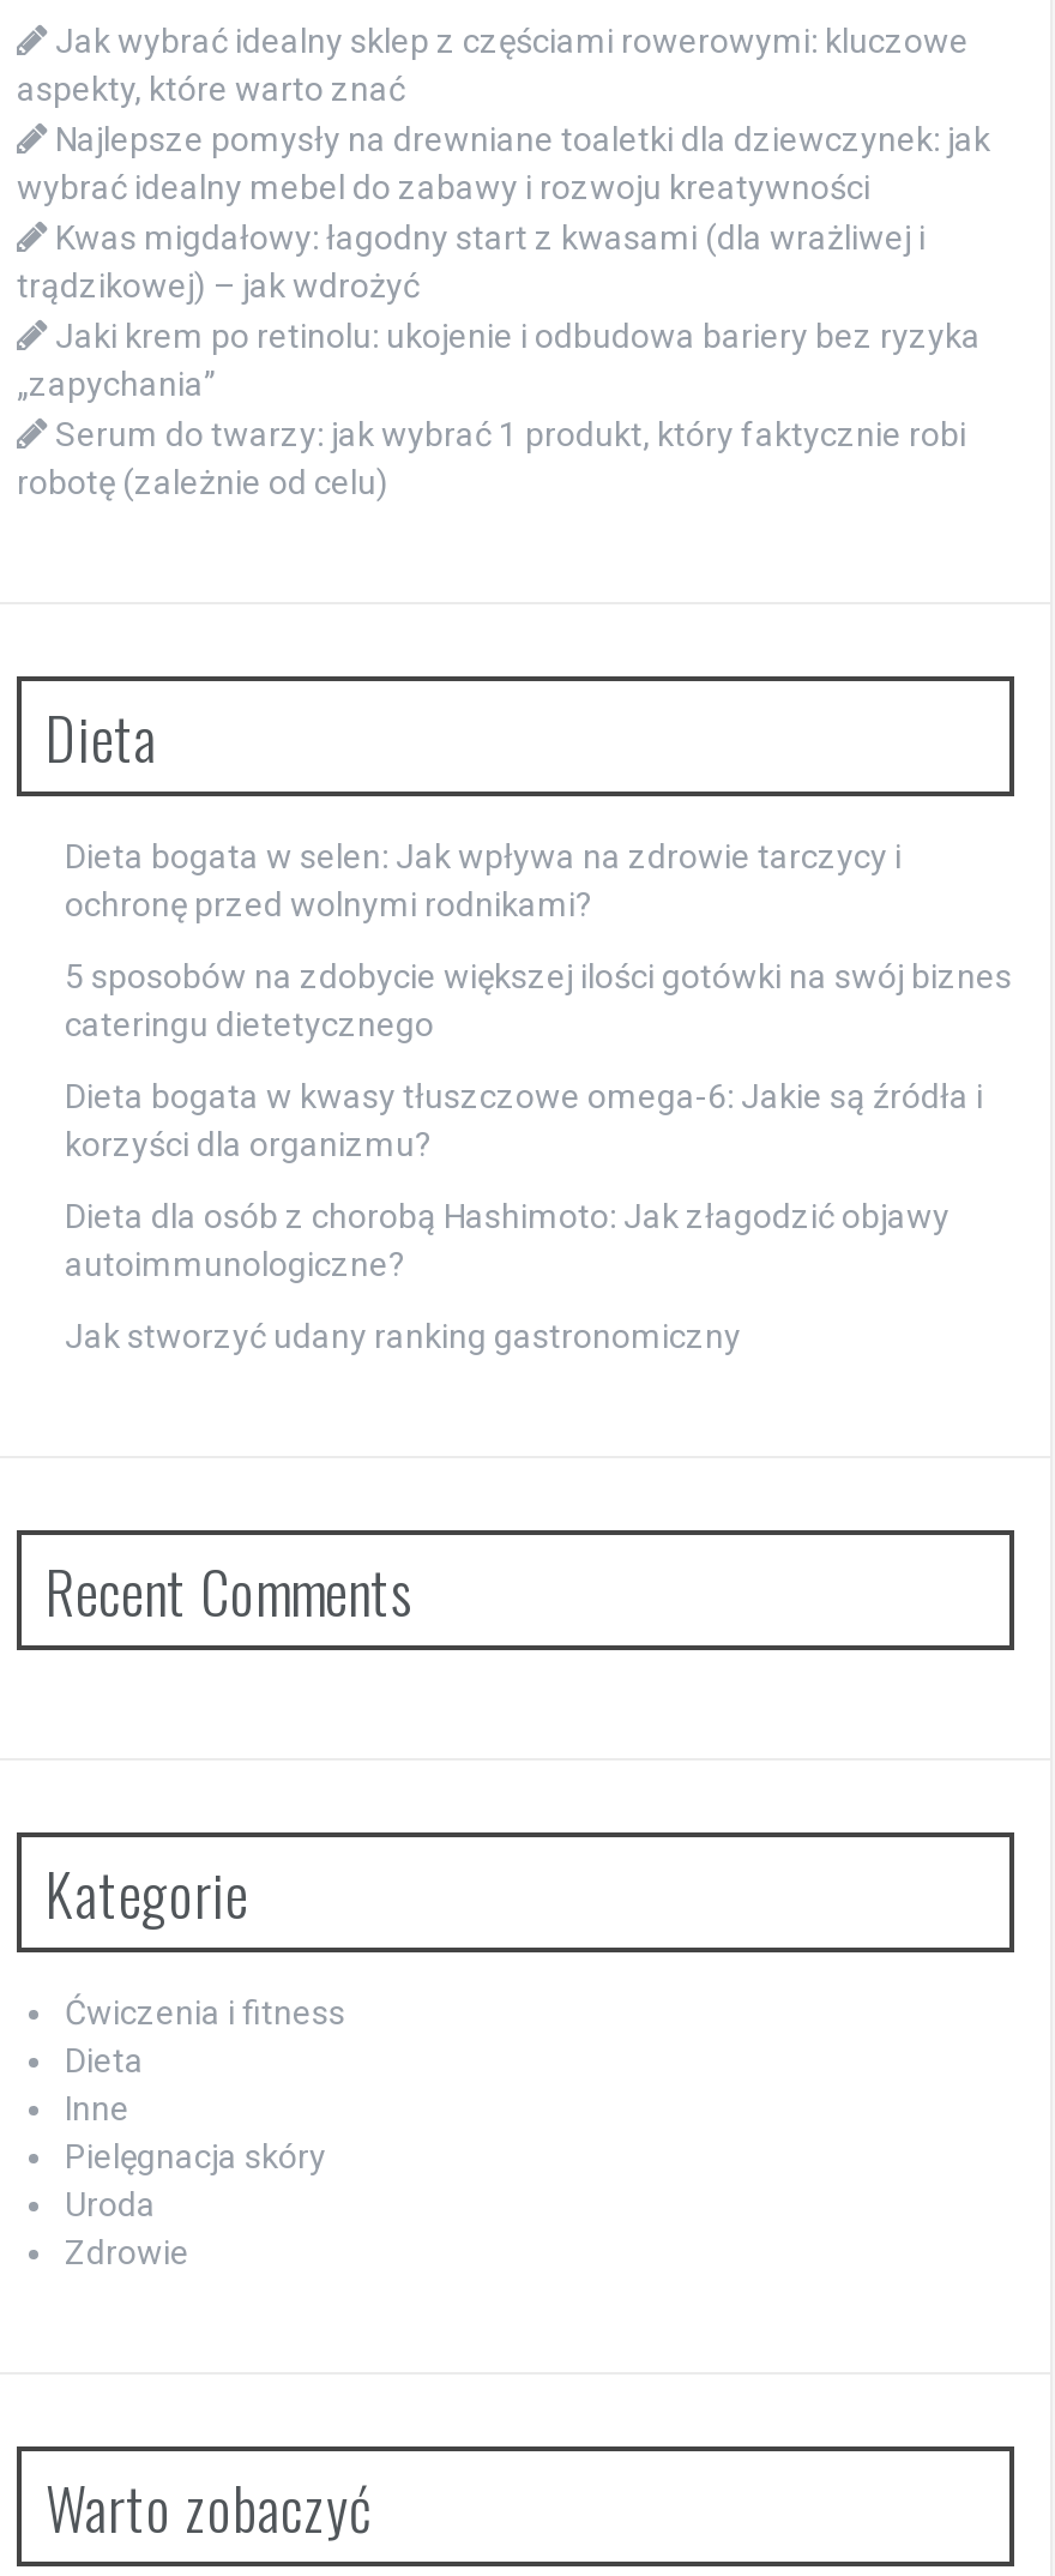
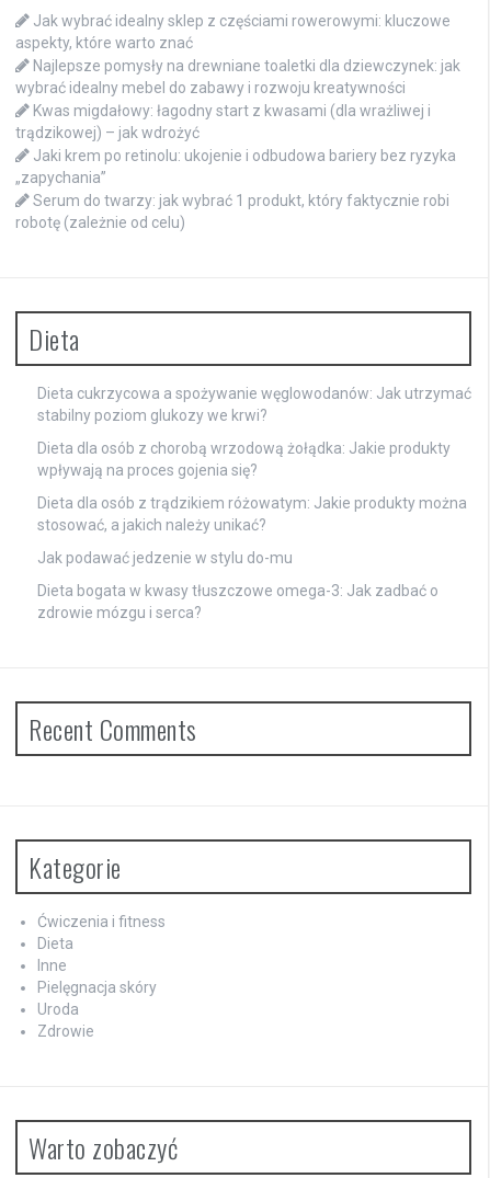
- Dieta bogata w selen: Jak wpływa na zdrowie tarczycy i
- ochronę przed wolnymi rodnikami?
+ Dieta cukrzycowa a spożywanie węglowodanów: Jak utrzymać
+ stabilny poziom glukozy we krwi?

- 5 sposobów na zdobycie większej ilości gotówki na swój biznes
- cateringu dietetycznego
+ Dieta dla osób z chorobą wrzodową żołądka: Jakie produkty
+ wpływają na proces gojenia się?

- Dieta bogata w kwasy tłuszczowe omega-6: Jakie są źródła i
- korzyści dla organizmu?
+ Dieta dla osób z trądzikiem różowatym: Jakie produkty można
+ stosować, a jakich należy unikać?

- Dieta dla osób z chorobą Hashimoto: Jak złagodzić objawy
- autoimmunologiczne?
+ Jak podawać jedzenie w stylu do-mu

- Jak stworzyć udany ranking gastronomiczny
+ Dieta bogata w kwasy tłuszczowe omega-3: Jak zadbać o
+ zdrowie mózgu i serca?
